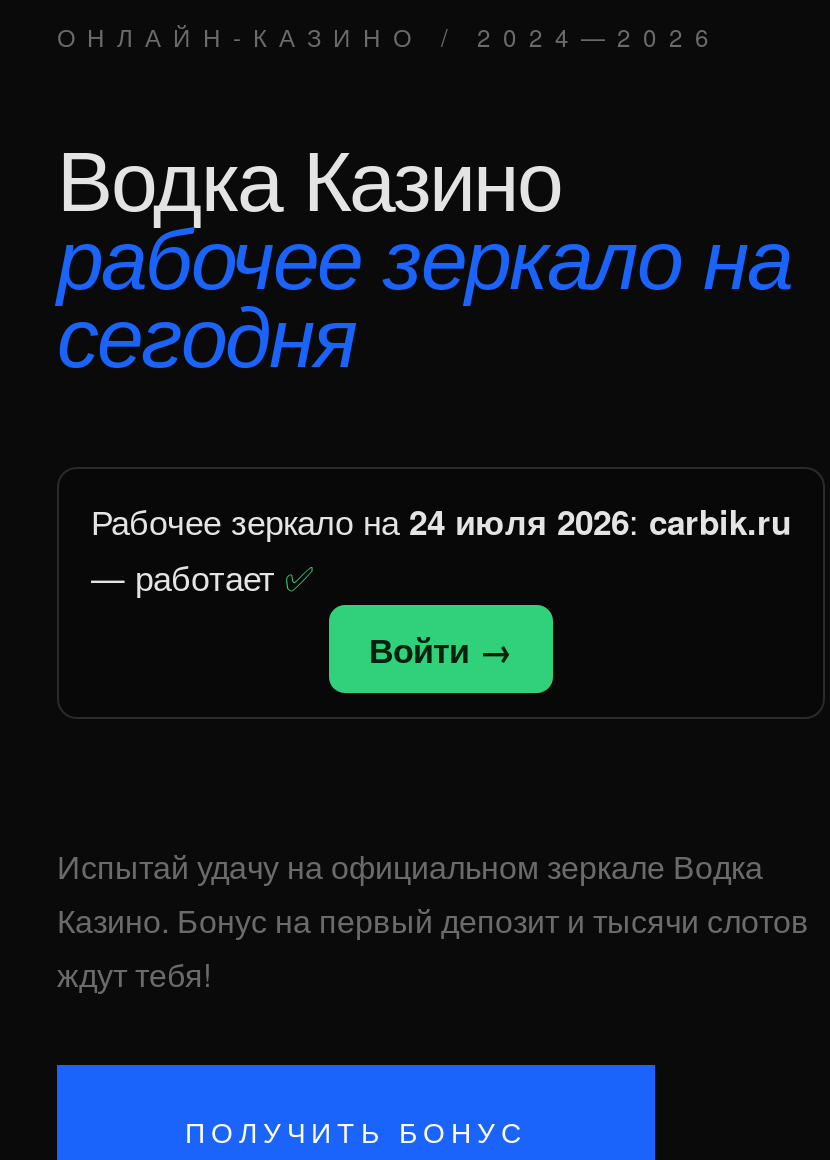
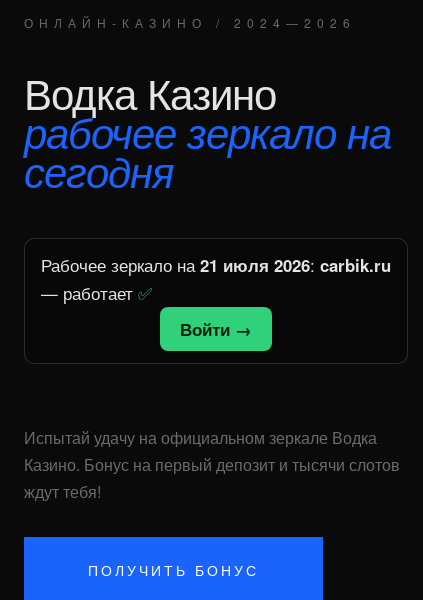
- Рабочее зеркало на 24 июля 2026: carbik.ru
+ Рабочее зеркало на 21 июля 2026: carbik.ru
